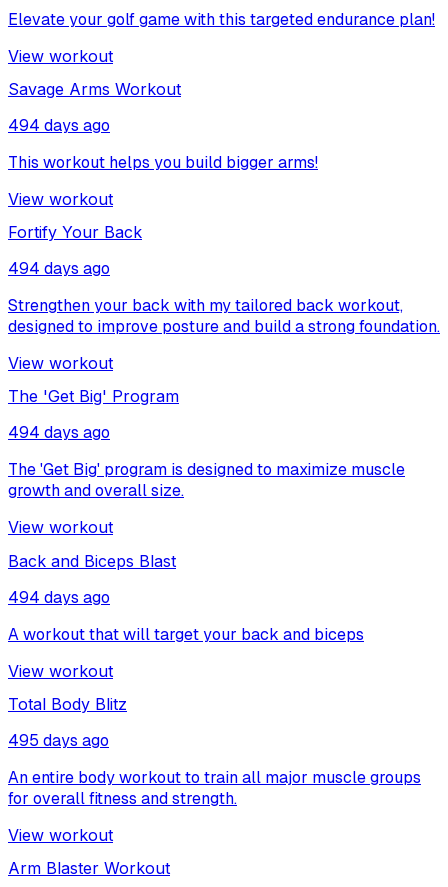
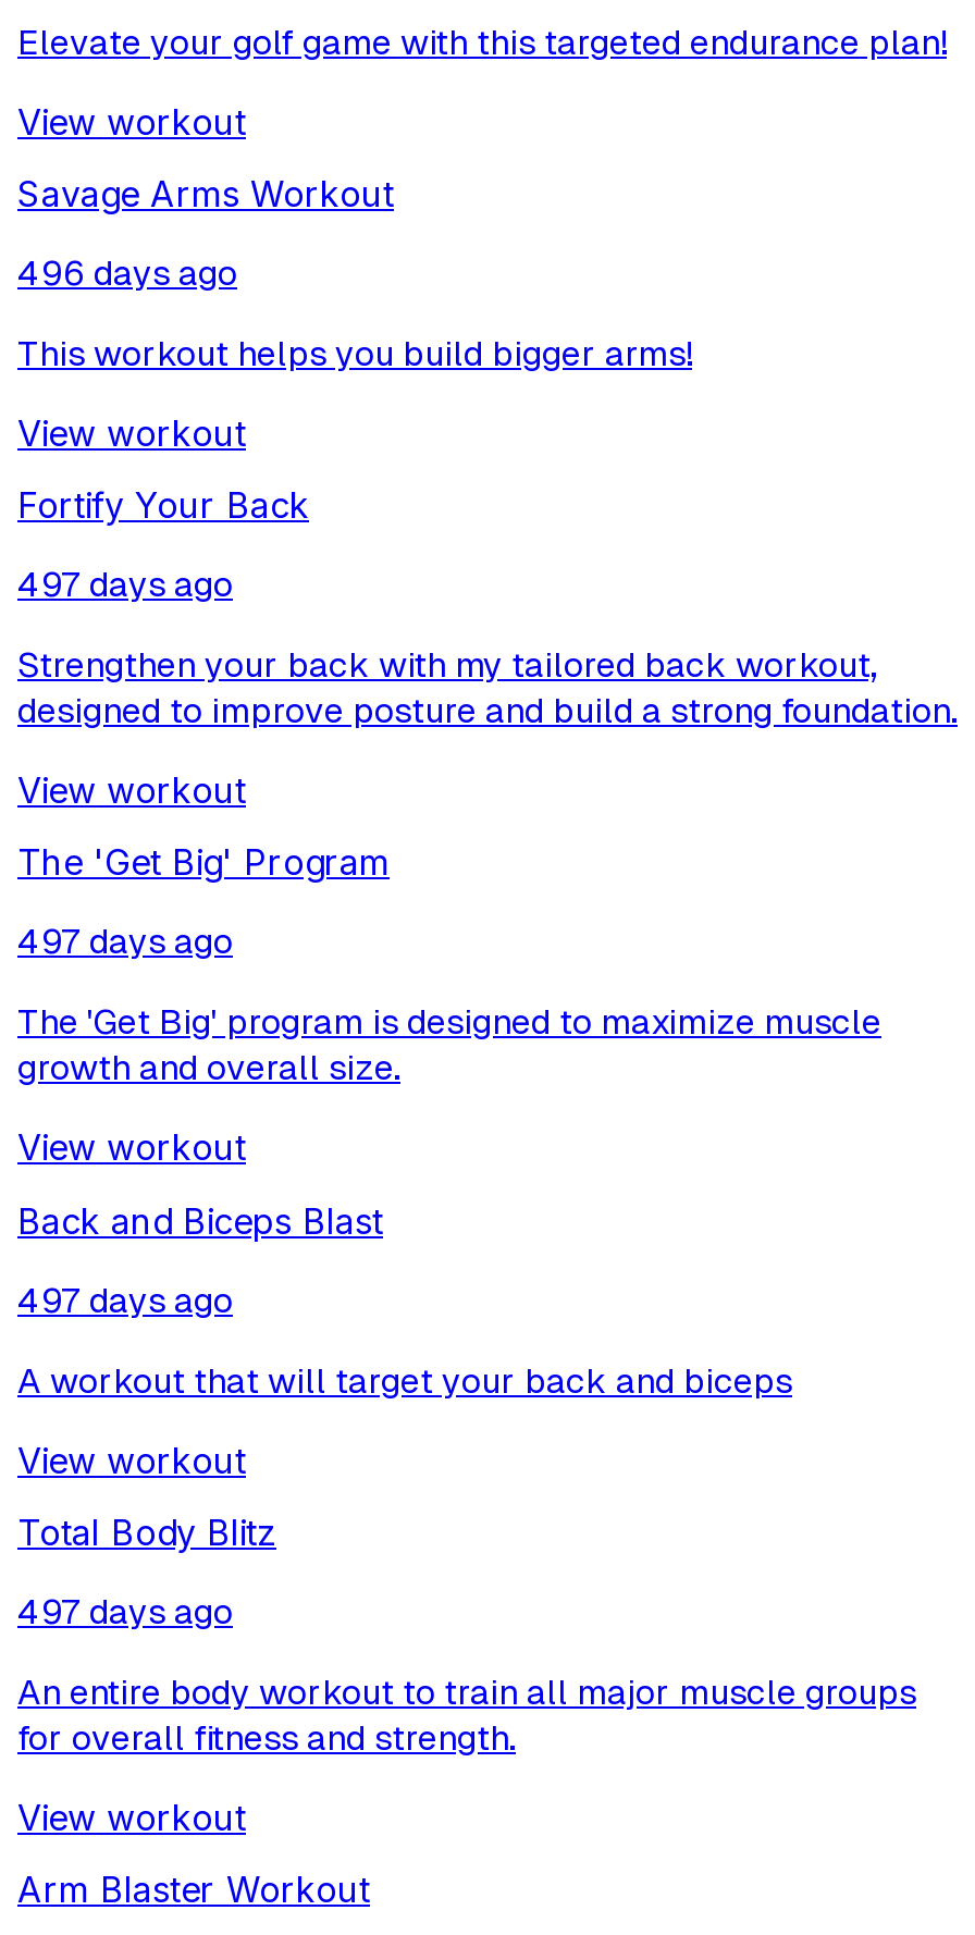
- 494 days ago
+ 496 days ago

- 494 days ago
+ 497 days ago

- 494 days ago
+ 497 days ago

- 494 days ago
+ 497 days ago

- 495 days ago
+ 497 days ago
